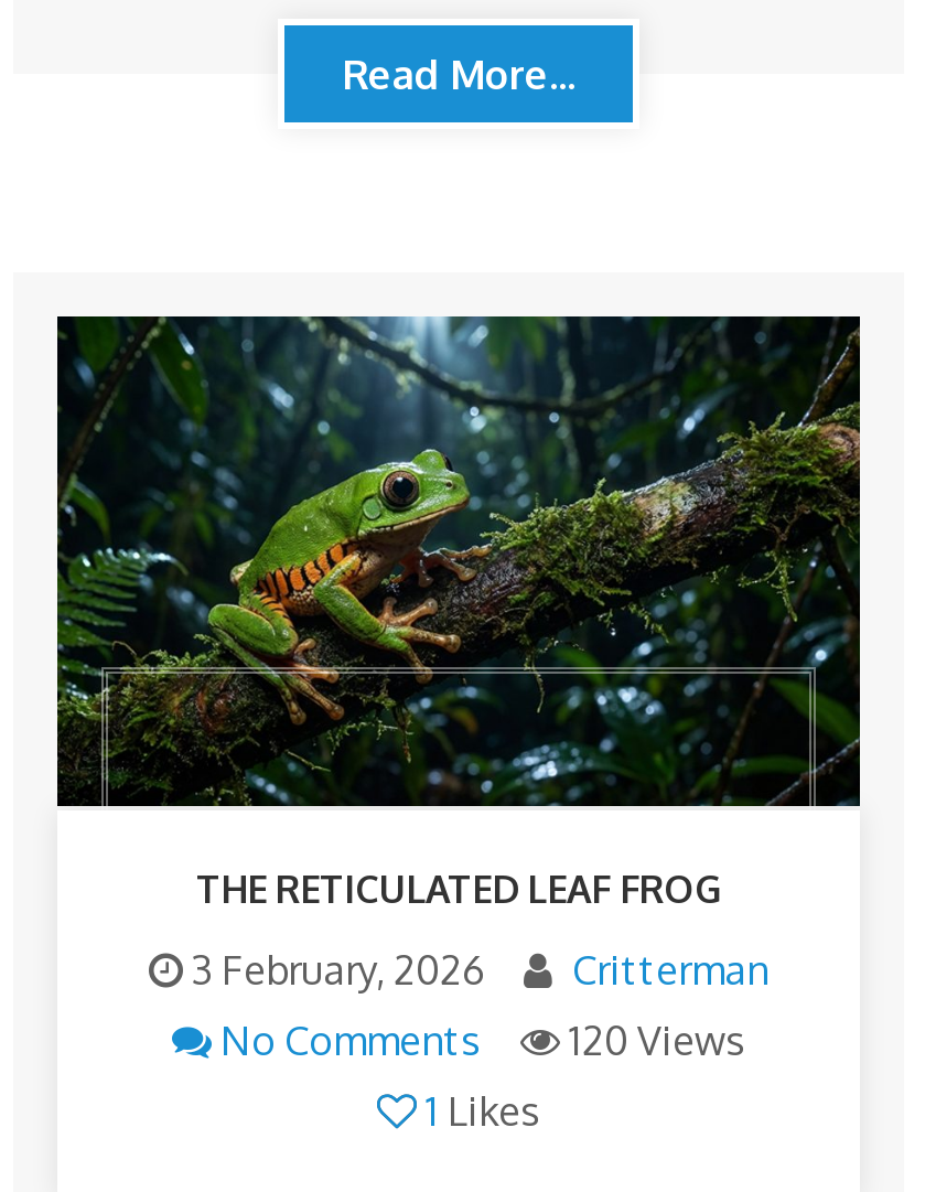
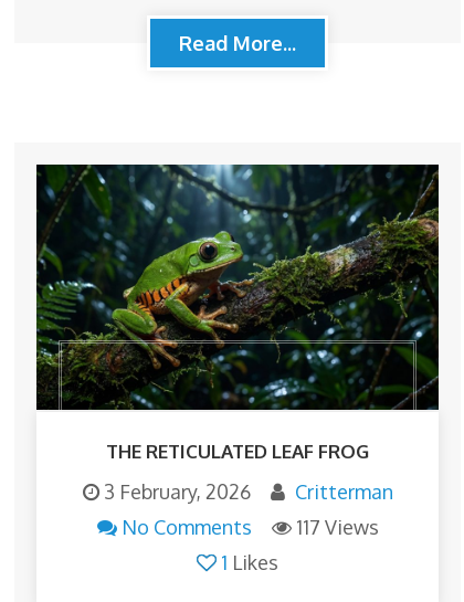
- No Comments 120 Views
+ No Comments 117 Views
